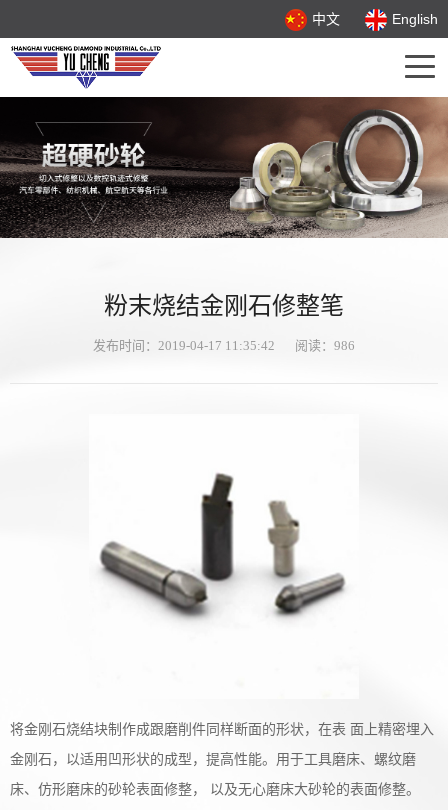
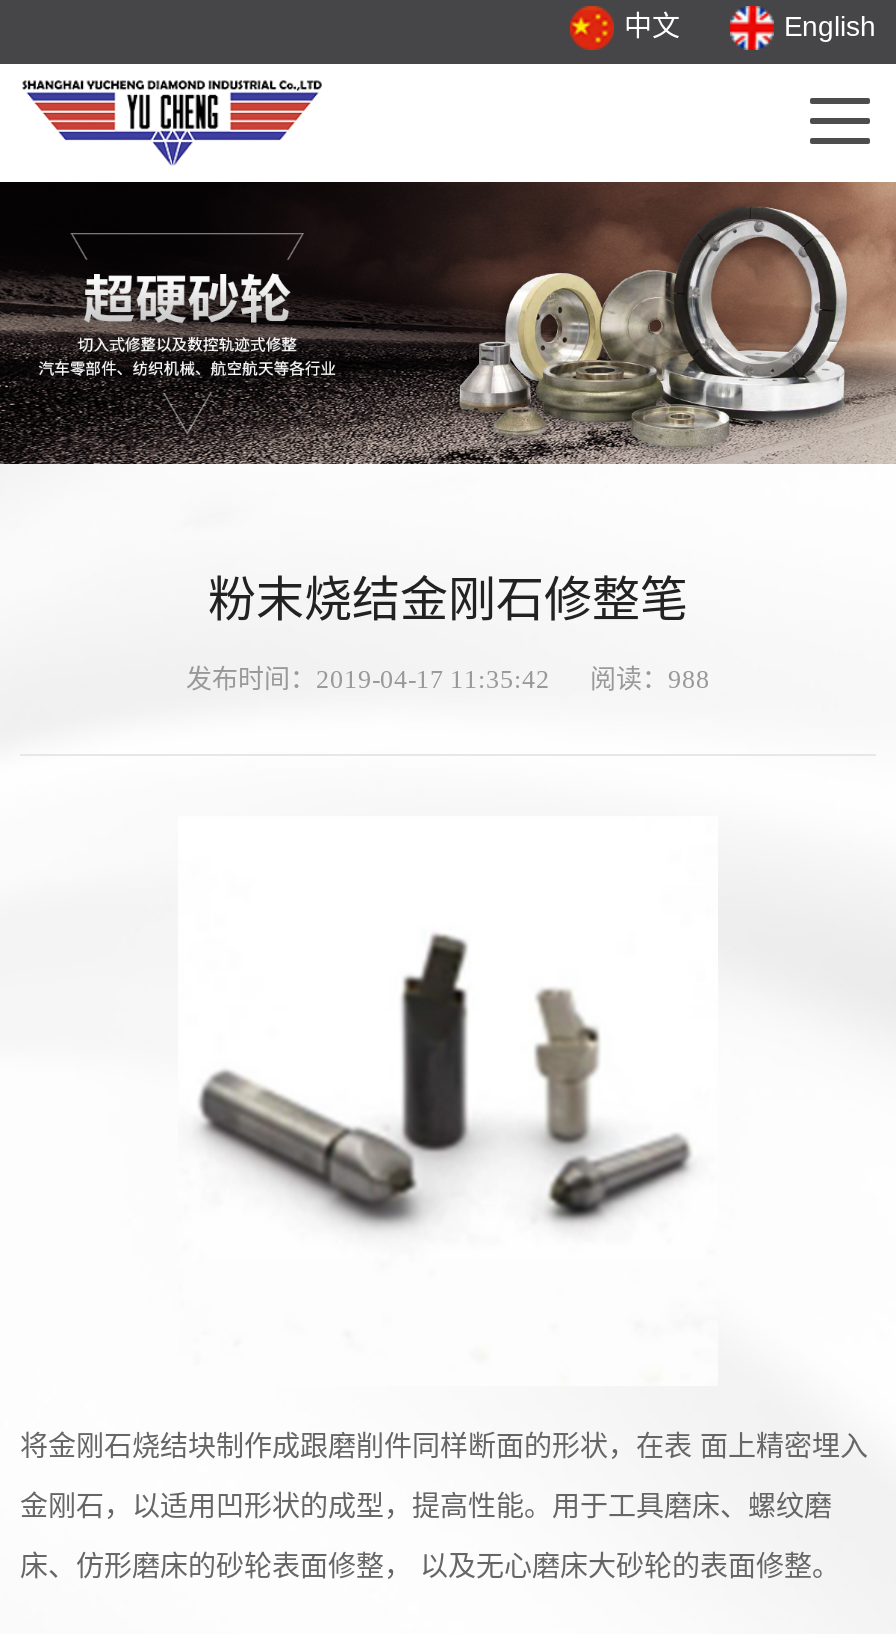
- 发布时间：2019-04-17 11:35:42 阅读：986
+ 发布时间：2019-04-17 11:35:42 阅读：988
